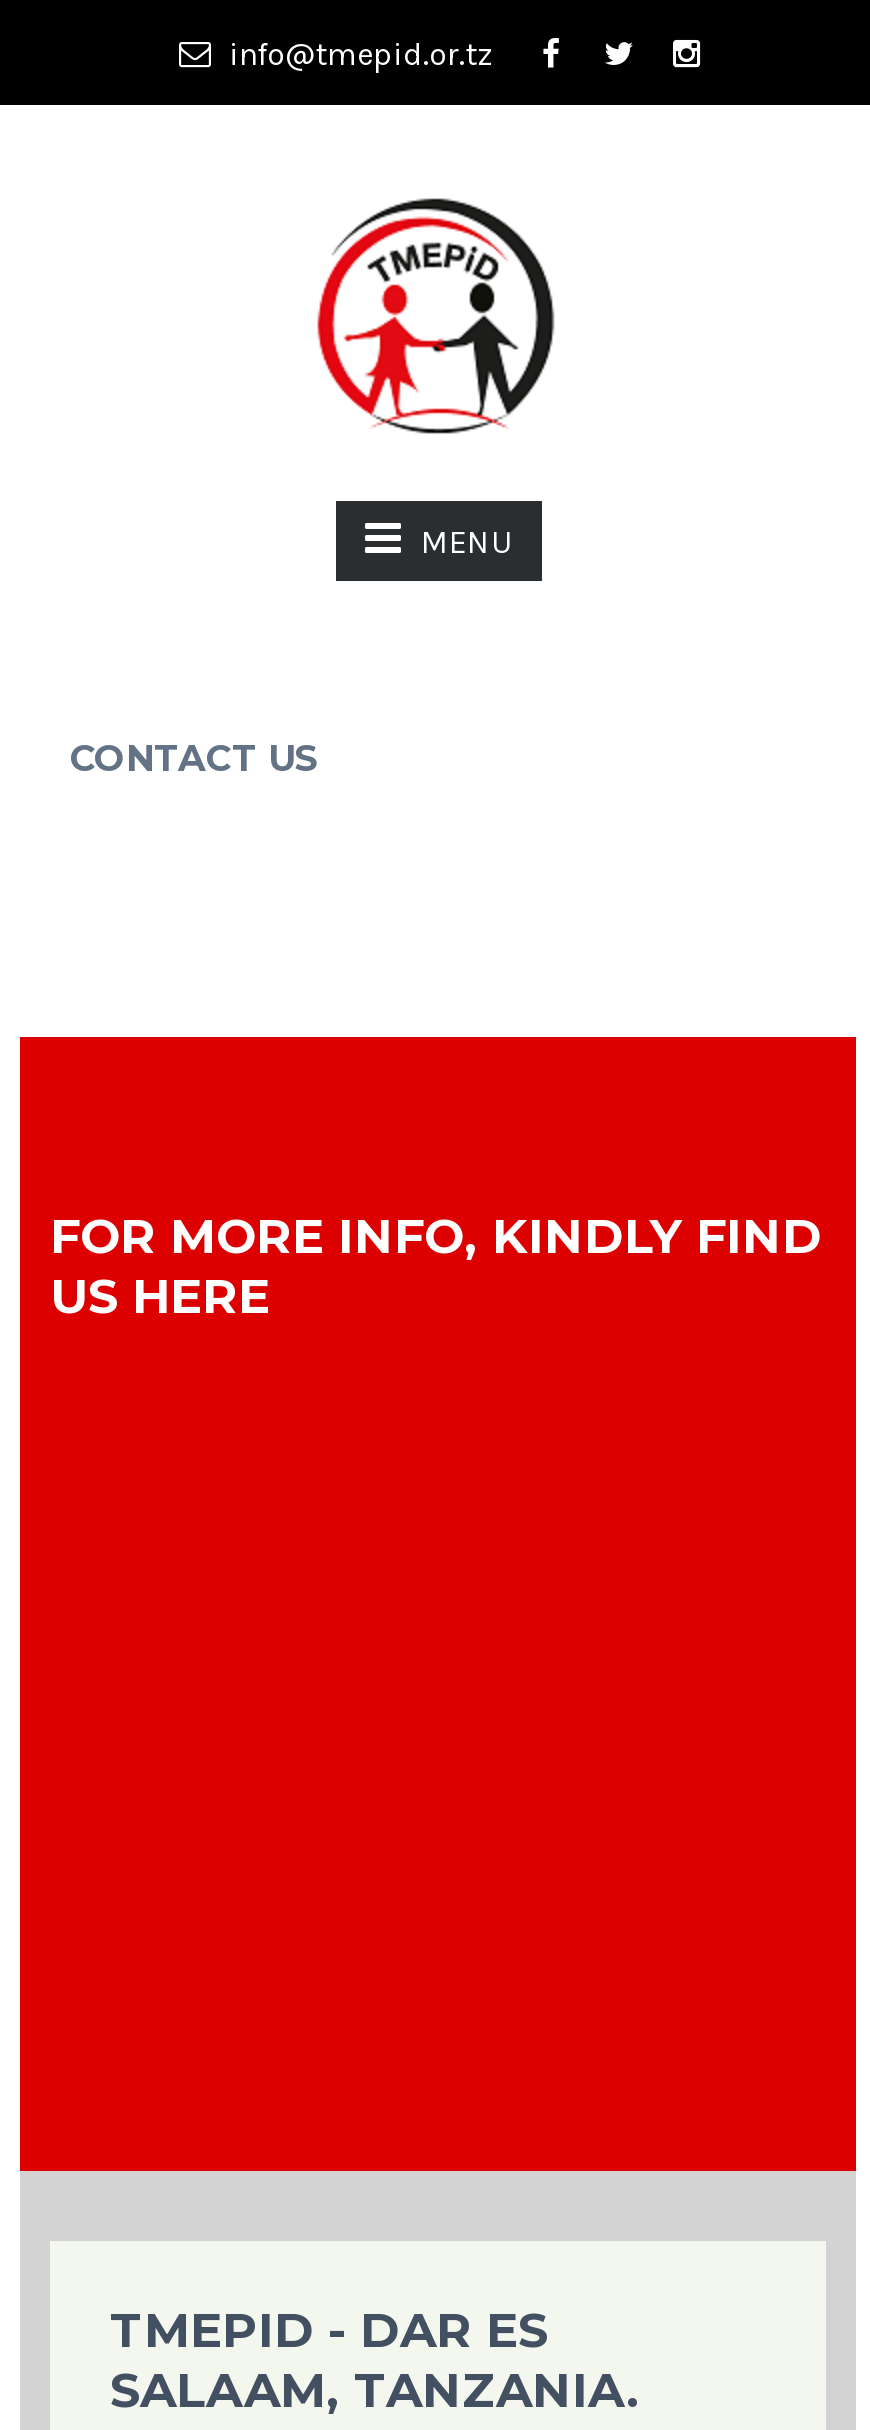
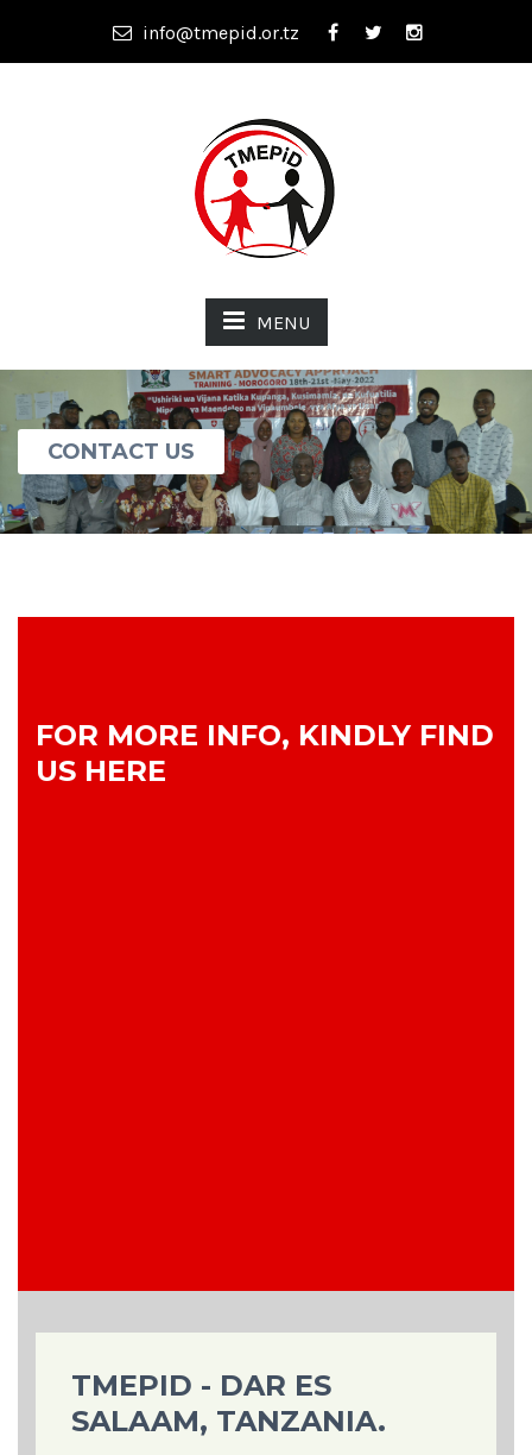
+ [image]
